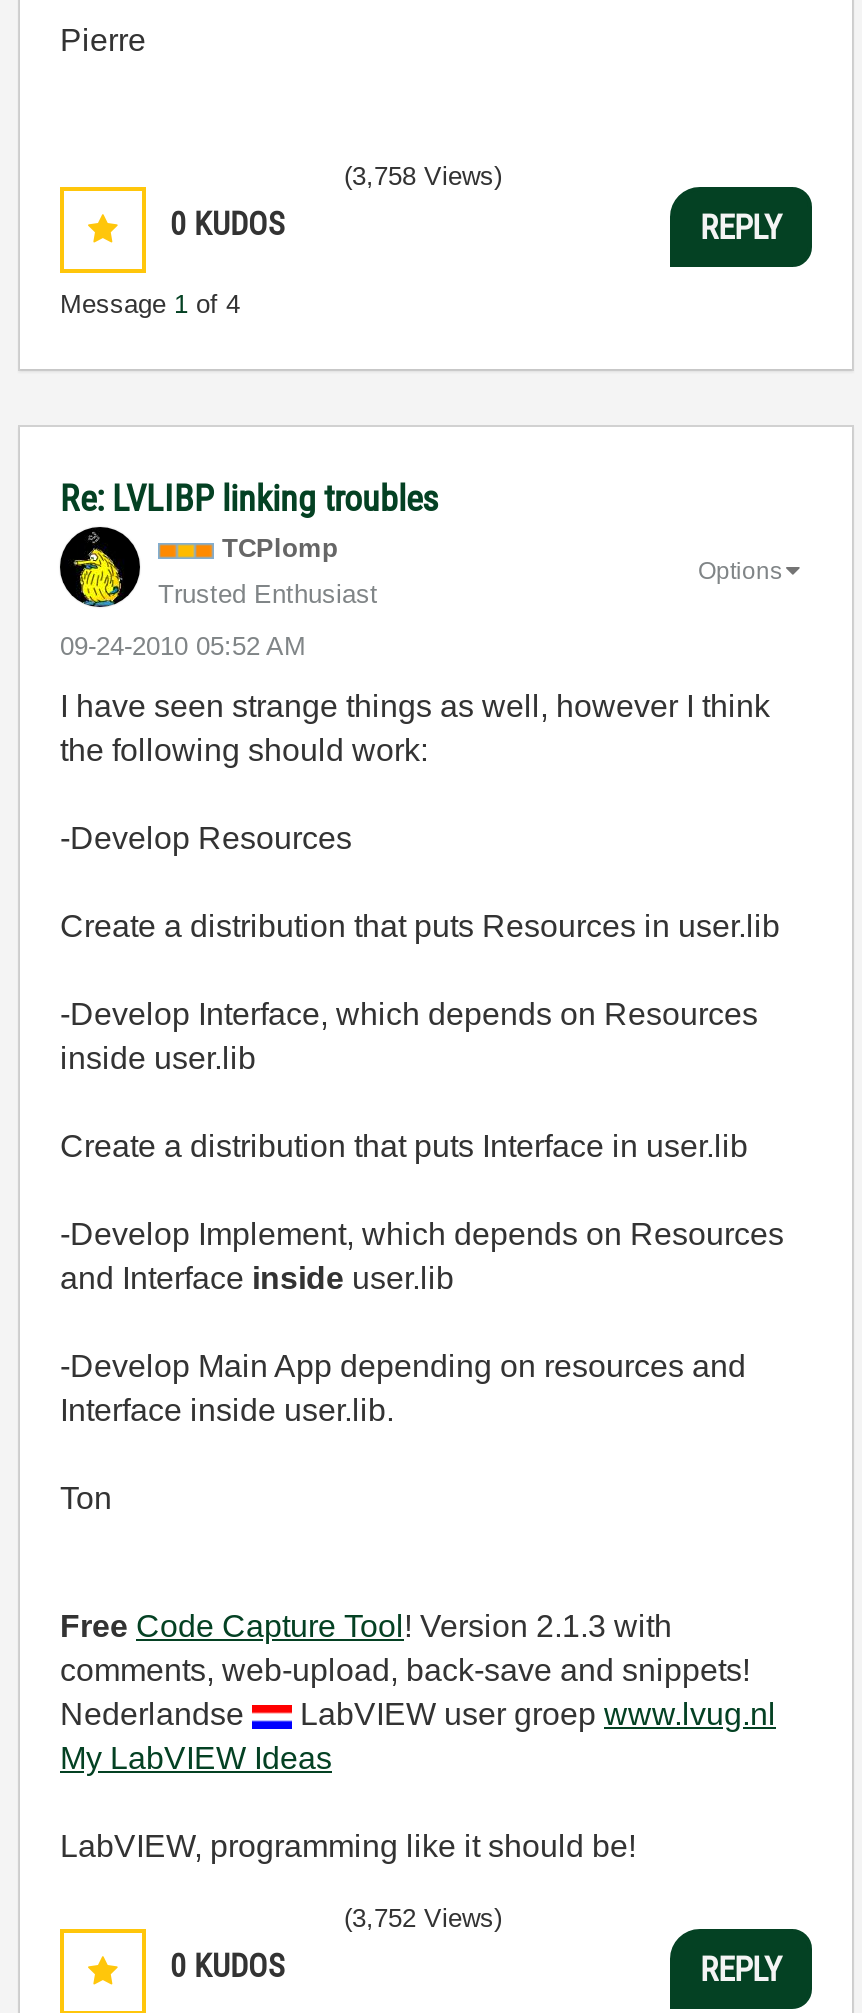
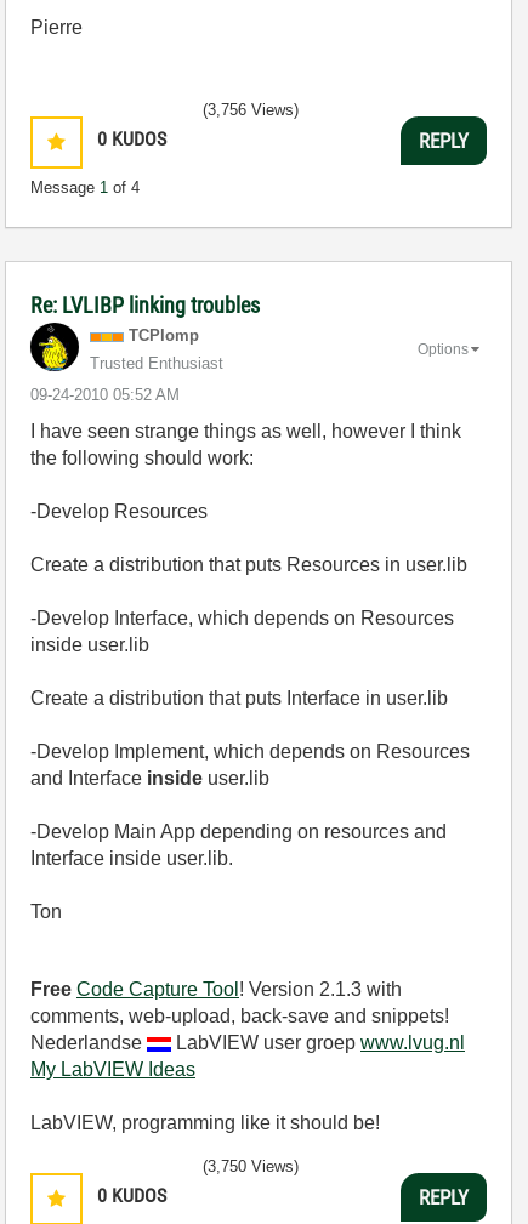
- (3,758 Views)
+ (3,756 Views)

- (3,752 Views)
+ (3,750 Views)
